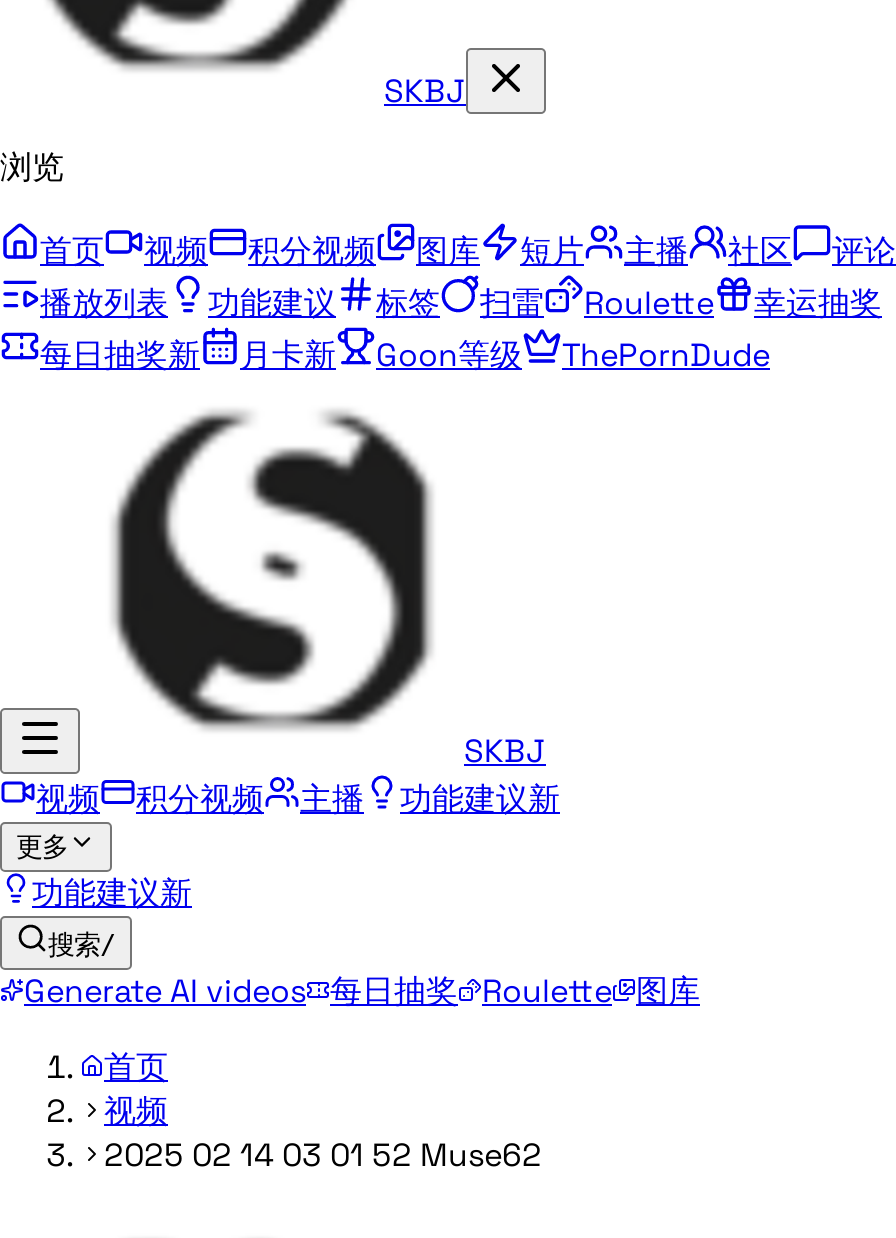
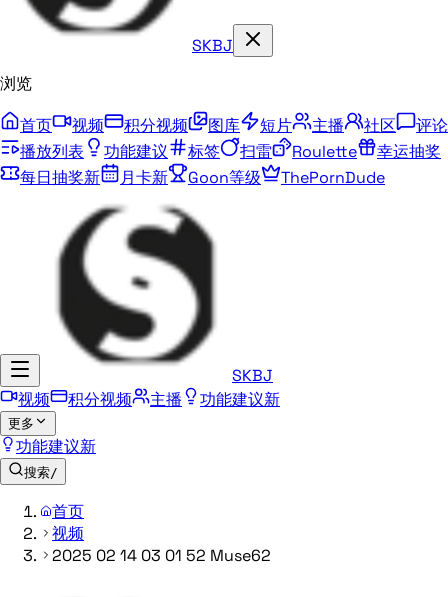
- Generate AI videos 每日抽奖 Roulette 图库
